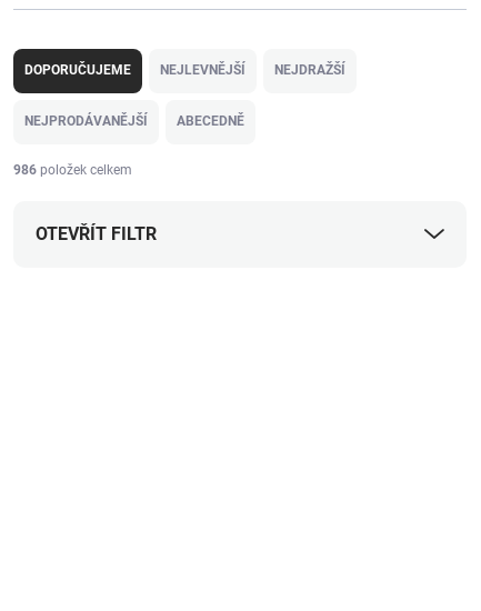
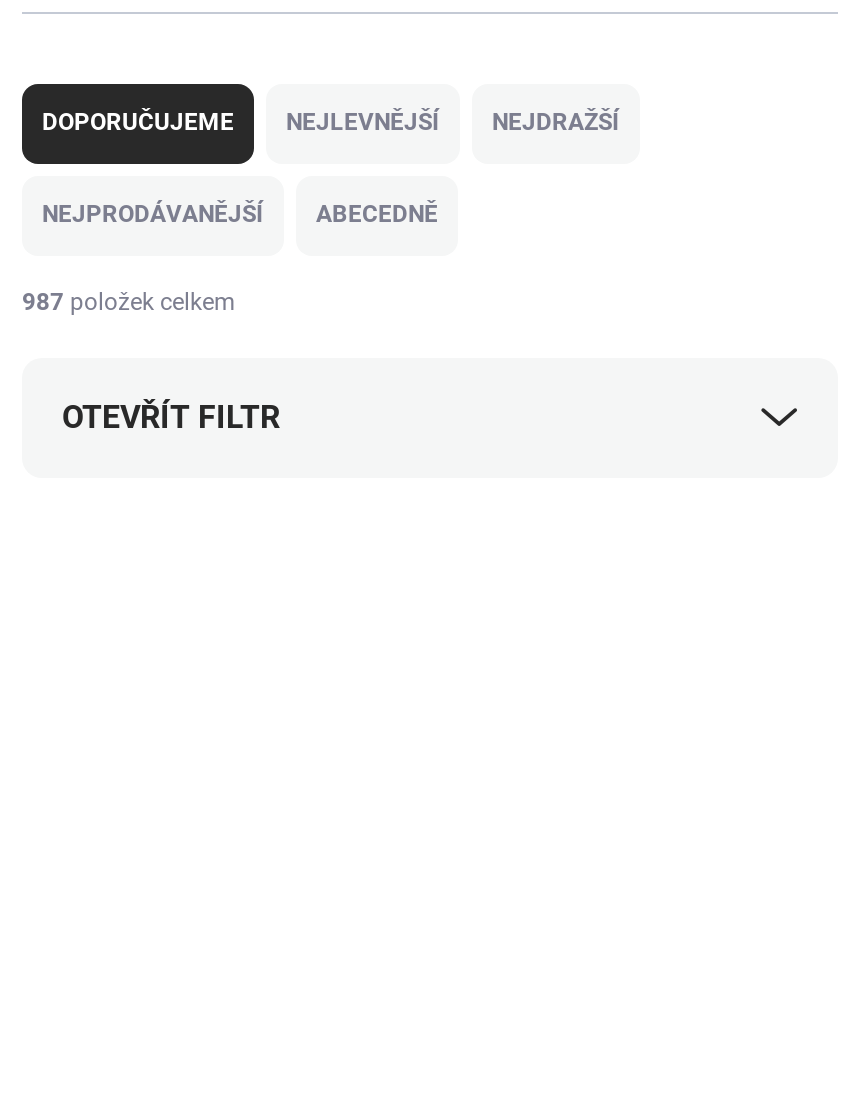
- 986 položek celkem
+ 987 položek celkem
